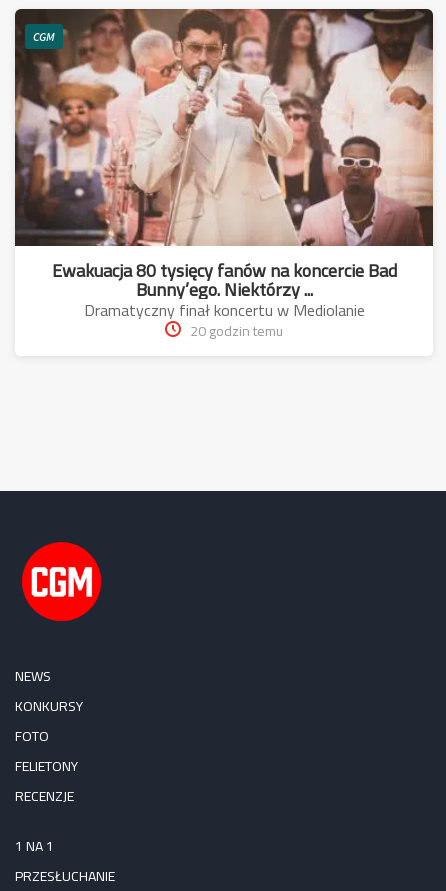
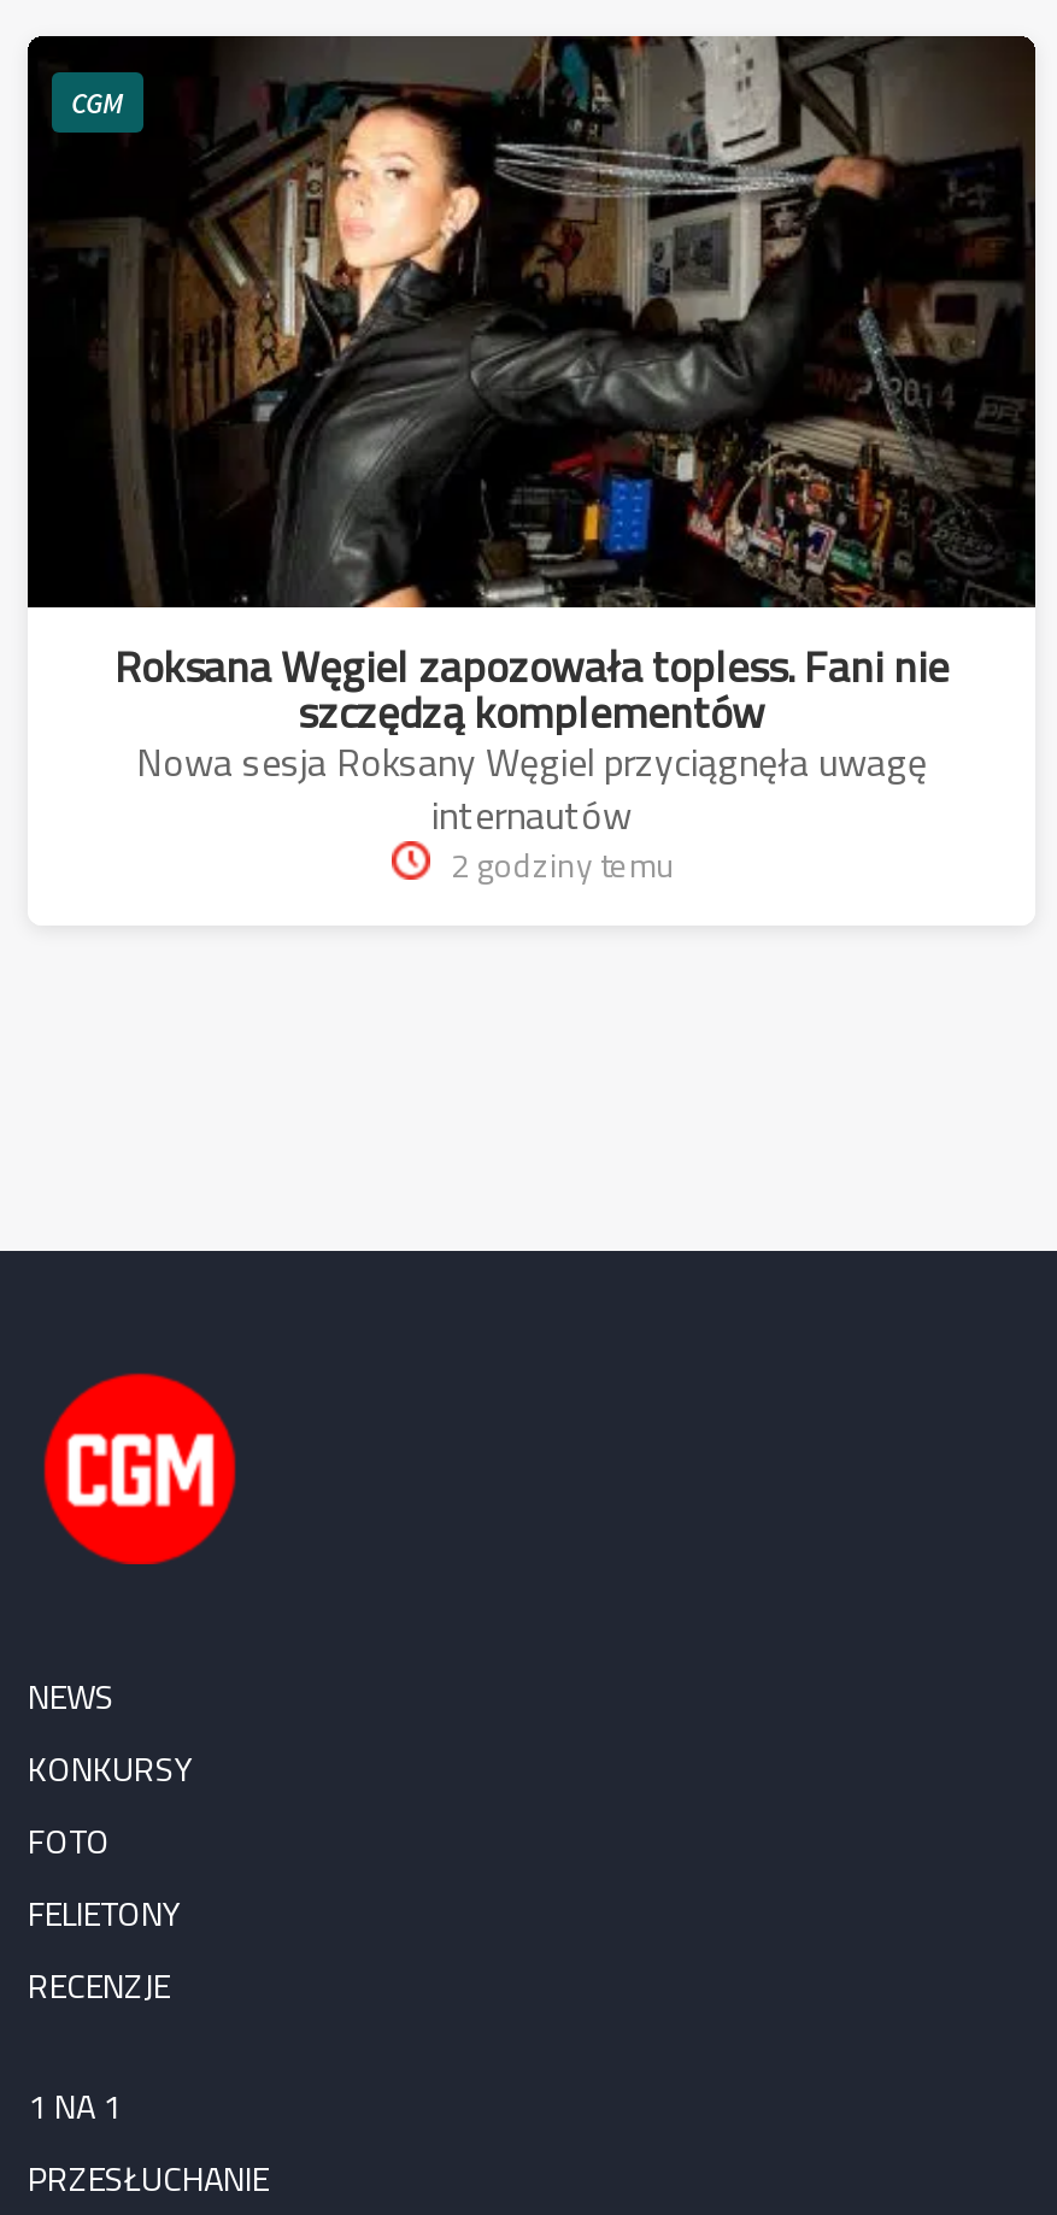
- [image]
- Ewakuacja 80 tysięcy fanów na koncercie Bad
- Bunny’ego. Niektórzy ...
- Dramatyczny finał koncertu w Mediolanie
- 20 godzin temu
+ [image]
+ Roksana Węgiel zapozowała topless. Fani nie
+ szczędzą komplementów
+ Nowa sesja Roksany Węgiel przyciągnęła uwagę
+ internautów
+ 2 godziny temu
